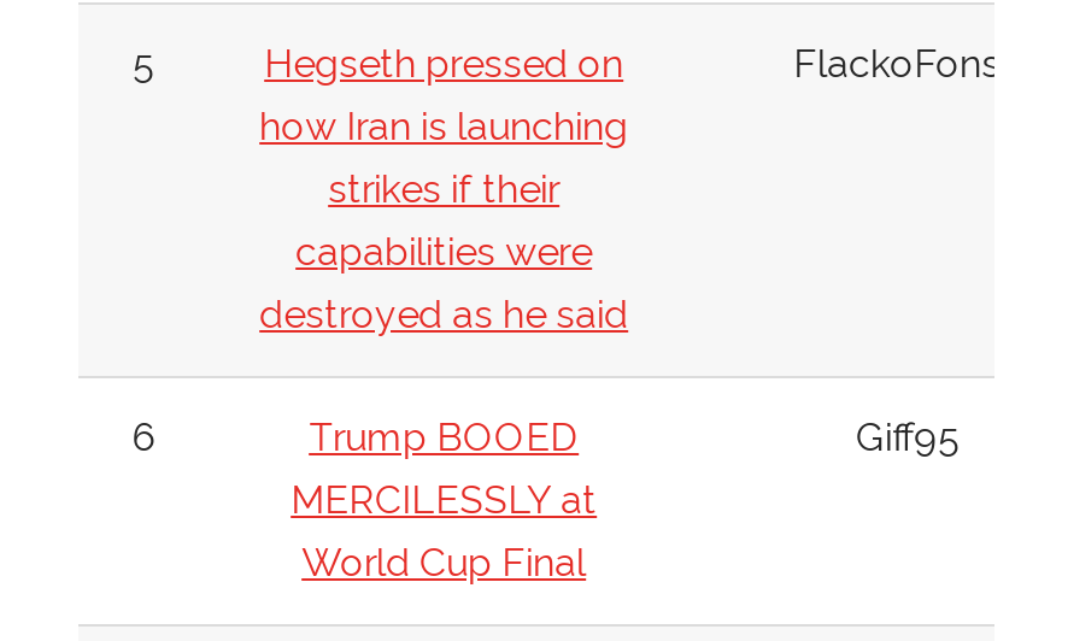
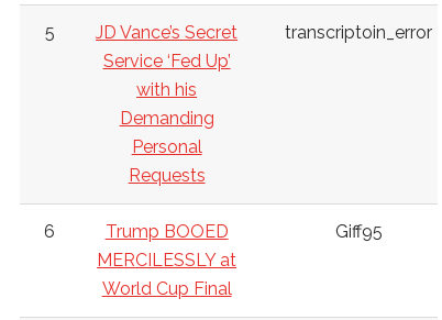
- Hegseth pressed on
- how Iran is launching
- strikes if their
- capabilities were
- destroyed as he said
+ JD Vance’s Secret
+ Service ‘Fed Up’
+ with his
+ Demanding
+ Personal
+ Requests

- FlackoFonsy
+ transcriptoin_error
